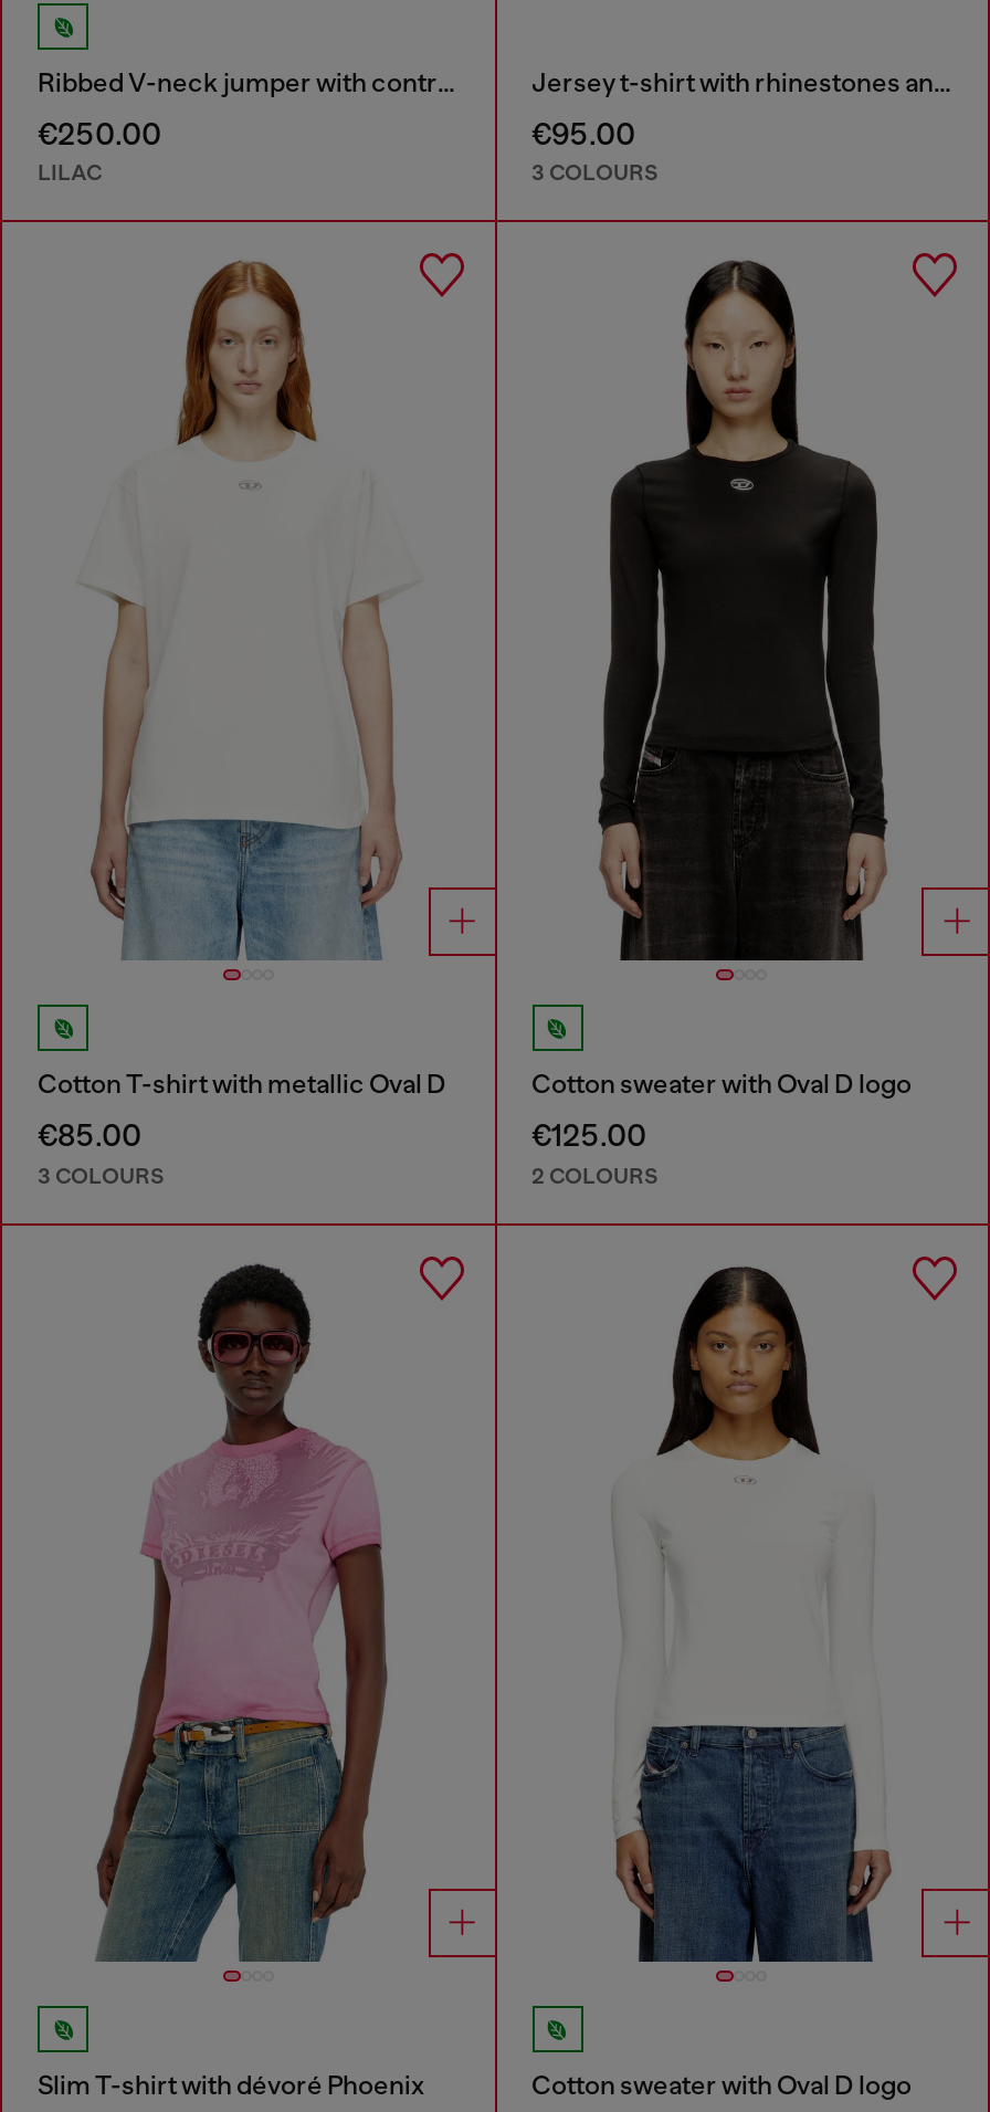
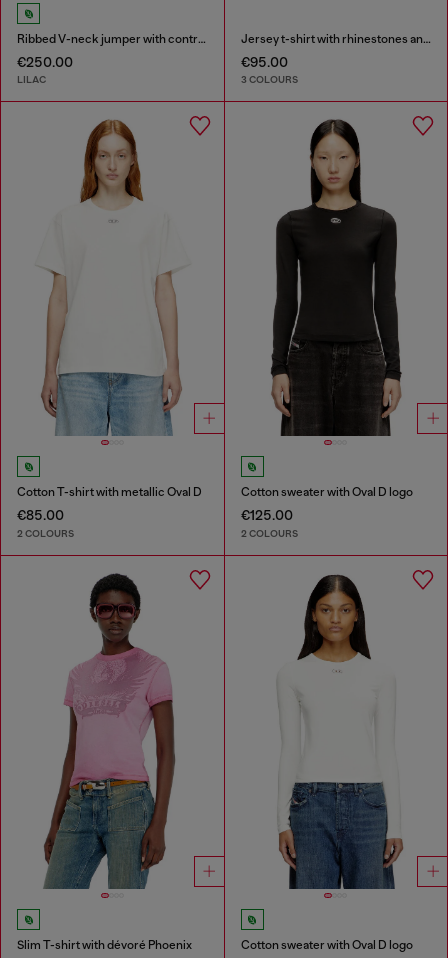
- 3 COLOURS
+ 2 COLOURS
